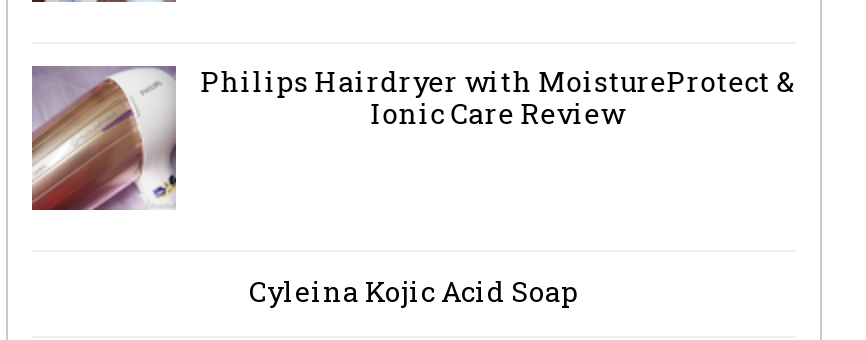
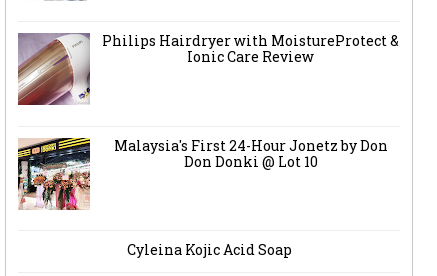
+ [image]
+ Malaysia's First 24-Hour Jonetz by Don
+ Don Donki @ Lot 10
